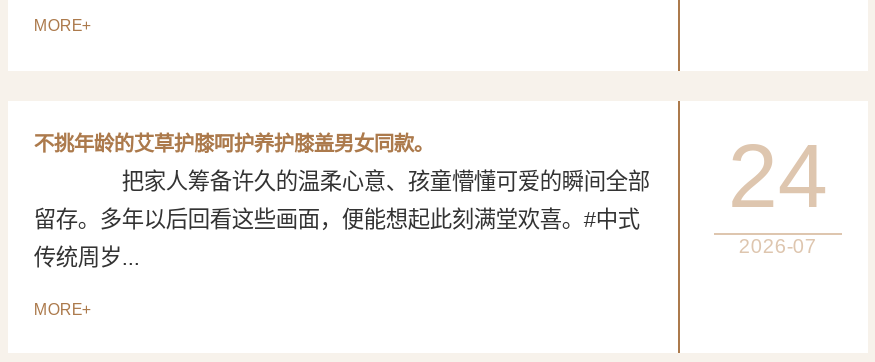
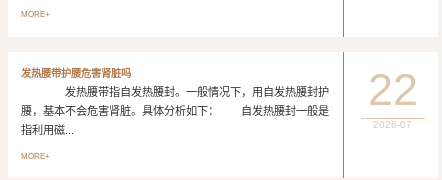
- 不挑年龄的艾草护膝呵护养护膝盖男女同款。
+ 发热腰带护腰危害肾脏吗

- 24
+ 22

- 把家人筹备许久的温柔心意、孩童懵懂可爱的瞬间全部
+ 发热腰带指自发热腰封。一般情况下，用自发热腰封护

- 留存。多年以后回看这些画面，便能想起此刻满堂欢喜。#中式
+ 腰，基本不会危害肾脏。具体分析如下： 自发热腰封一般是

- 传统周岁...
+ 指利用磁...
